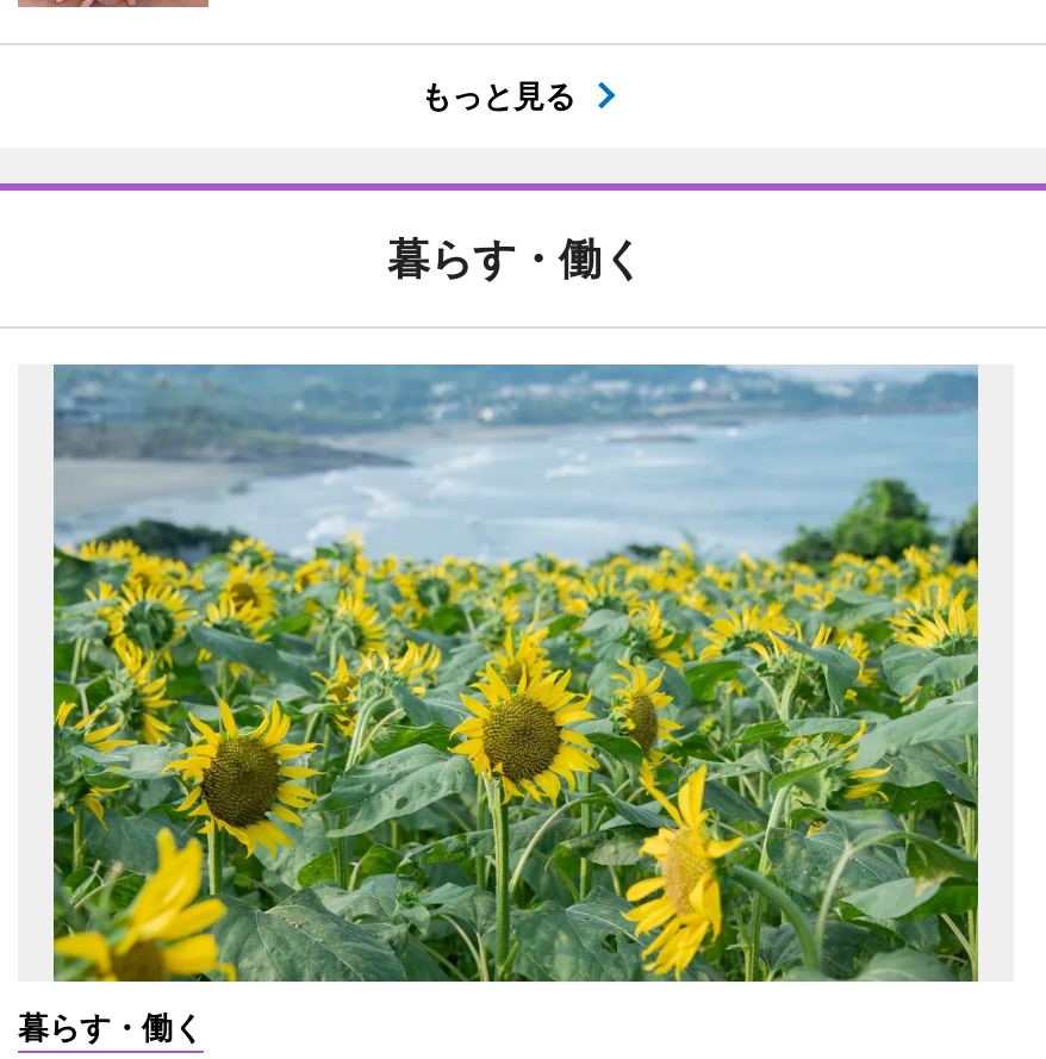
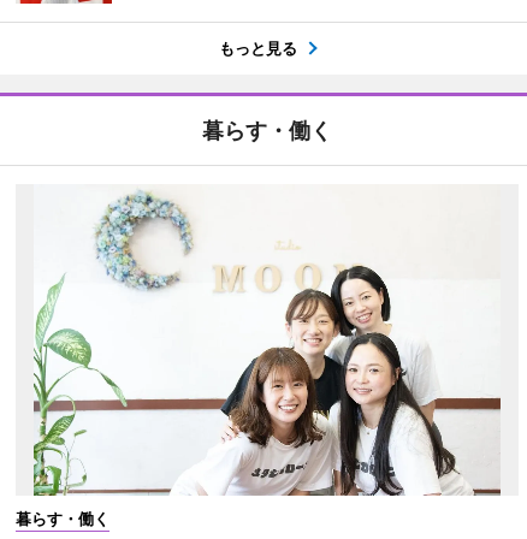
- [image]
+ [image]
